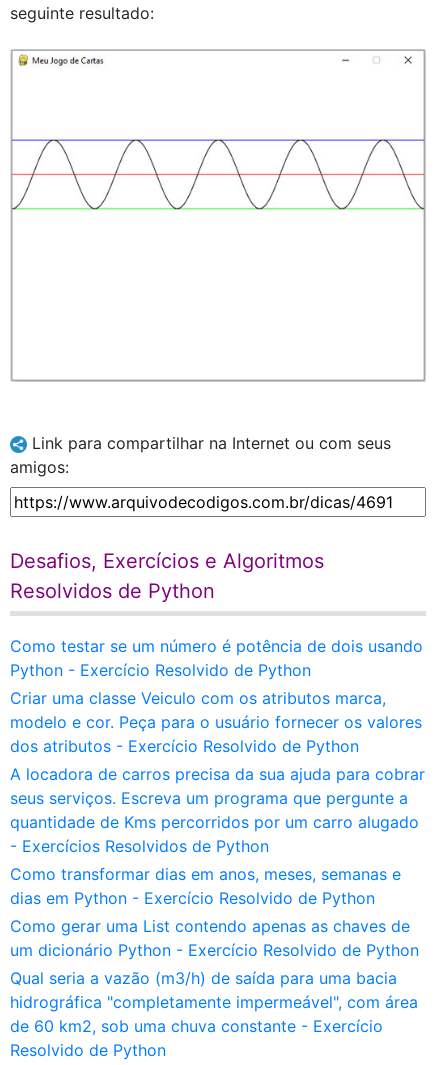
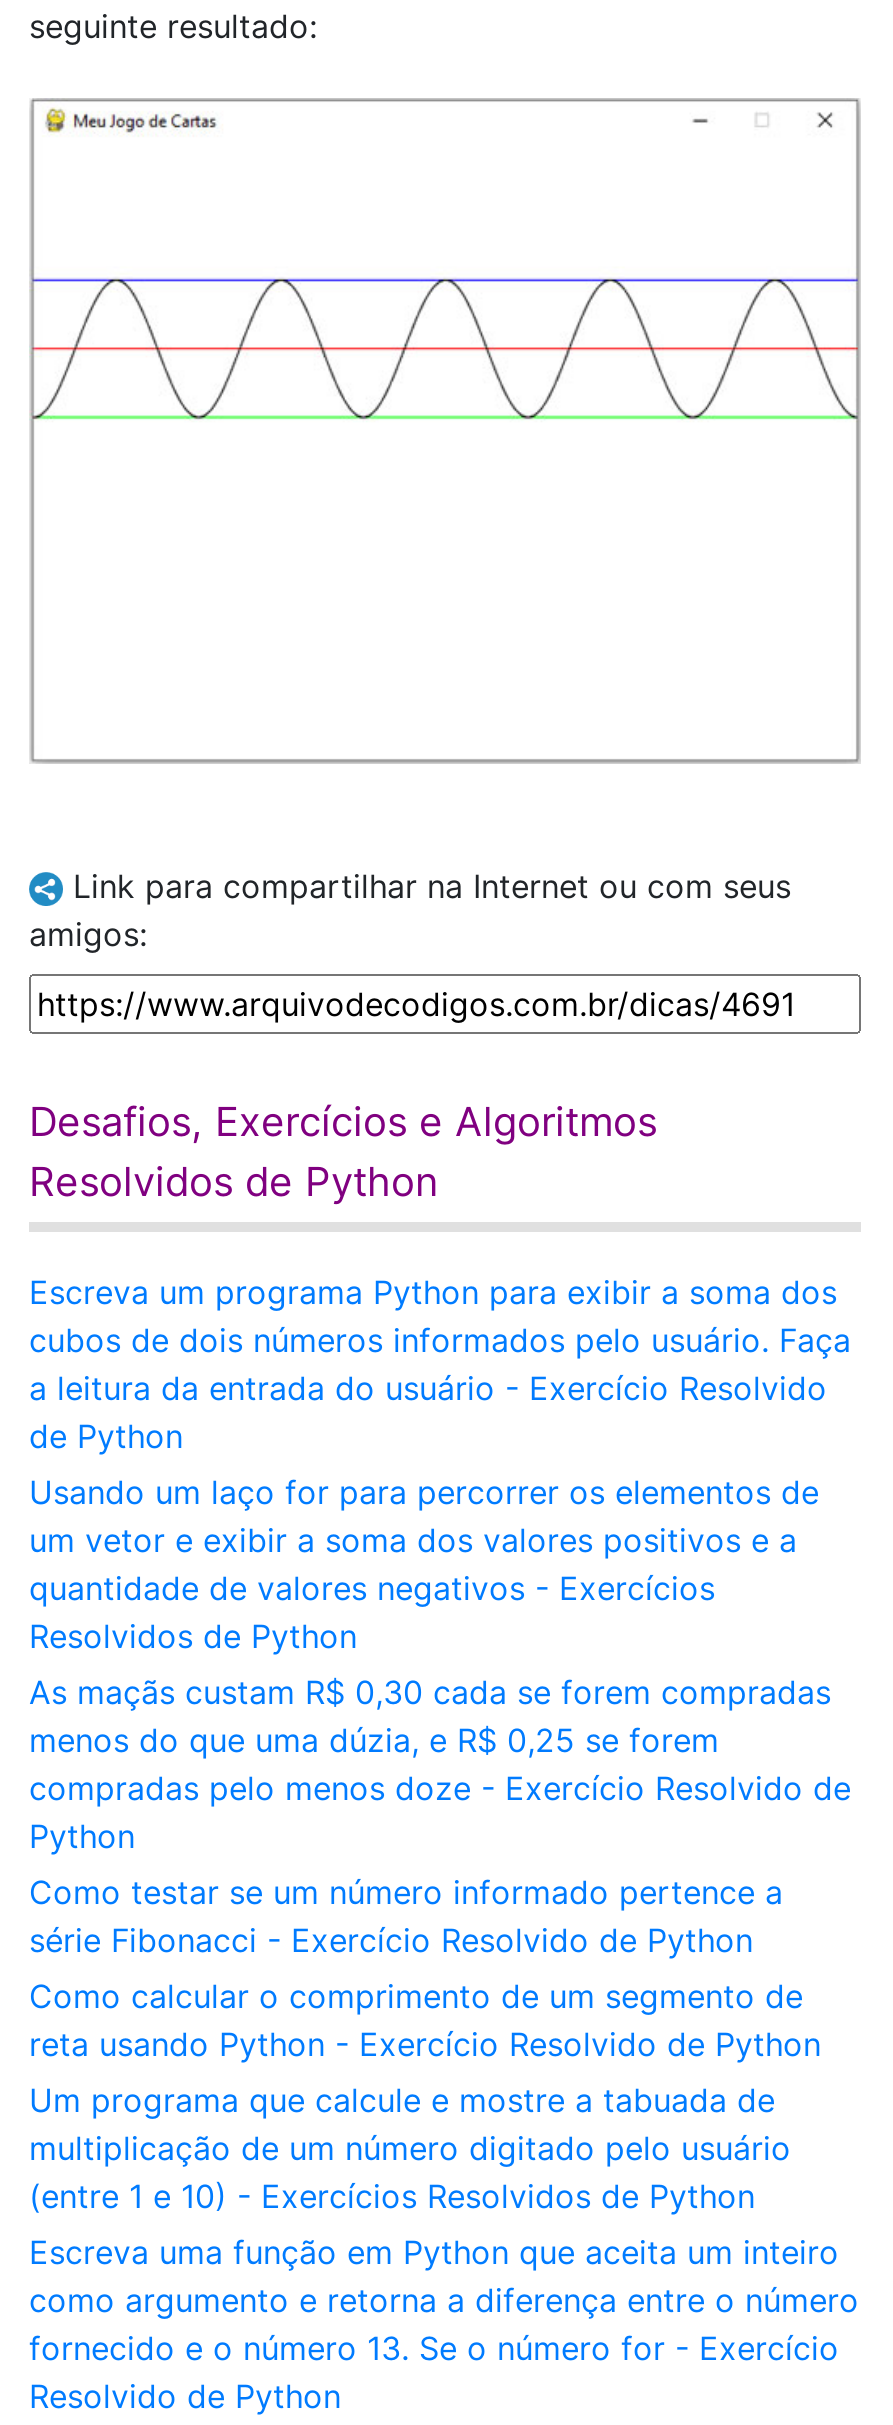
- Como testar se um número é potência de dois usando
- Python - Exercício Resolvido de Python
- Criar uma classe Veiculo com os atributos marca,
- modelo e cor. Peça para o usuário fornecer os valores
- dos atributos - Exercício Resolvido de Python
- A locadora de carros precisa da sua ajuda para cobrar
- seus serviços. Escreva um programa que pergunte a
- quantidade de Kms percorridos por um carro alugado
- - Exercícios Resolvidos de Python
- Como transformar dias em anos, meses, semanas e
- dias em Python - Exercício Resolvido de Python
- Como gerar uma List contendo apenas as chaves de
- um dicionário Python - Exercício Resolvido de Python
- Qual seria a vazão (m3/h) de saída para uma bacia
- hidrográfica "completamente impermeável", com área
- de 60 km2, sob uma chuva constante - Exercício
+ Escreva um programa Python para exibir a soma dos
+ cubos de dois números informados pelo usuário. Faça
+ a leitura da entrada do usuário - Exercício Resolvido
+ de Python
+ Usando um laço for para percorrer os elementos de
+ um vetor e exibir a soma dos valores positivos e a
+ quantidade de valores negativos - Exercícios
+ Resolvidos de Python
+ As maçãs custam R$ 0,30 cada se forem compradas
+ menos do que uma dúzia, e R$ 0,25 se forem
+ compradas pelo menos doze - Exercício Resolvido de
+ Python
+ Como testar se um número informado pertence a
+ série Fibonacci - Exercício Resolvido de Python
+ Como calcular o comprimento de um segmento de
+ reta usando Python - Exercício Resolvido de Python
+ Um programa que calcule e mostre a tabuada de
+ multiplicação de um número digitado pelo usuário
+ (entre 1 e 10) - Exercícios Resolvidos de Python
+ Escreva uma função em Python que aceita um inteiro
+ como argumento e retorna a diferença entre o número
+ fornecido e o número 13. Se o número for - Exercício
